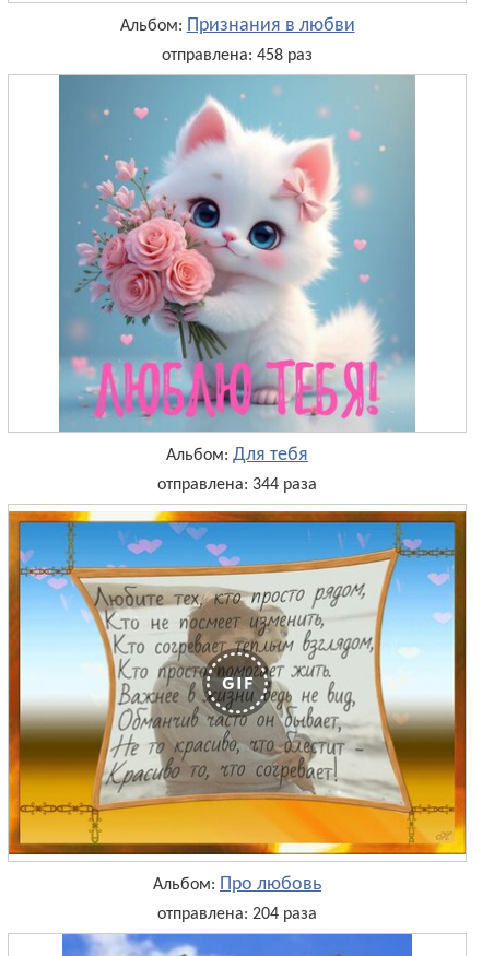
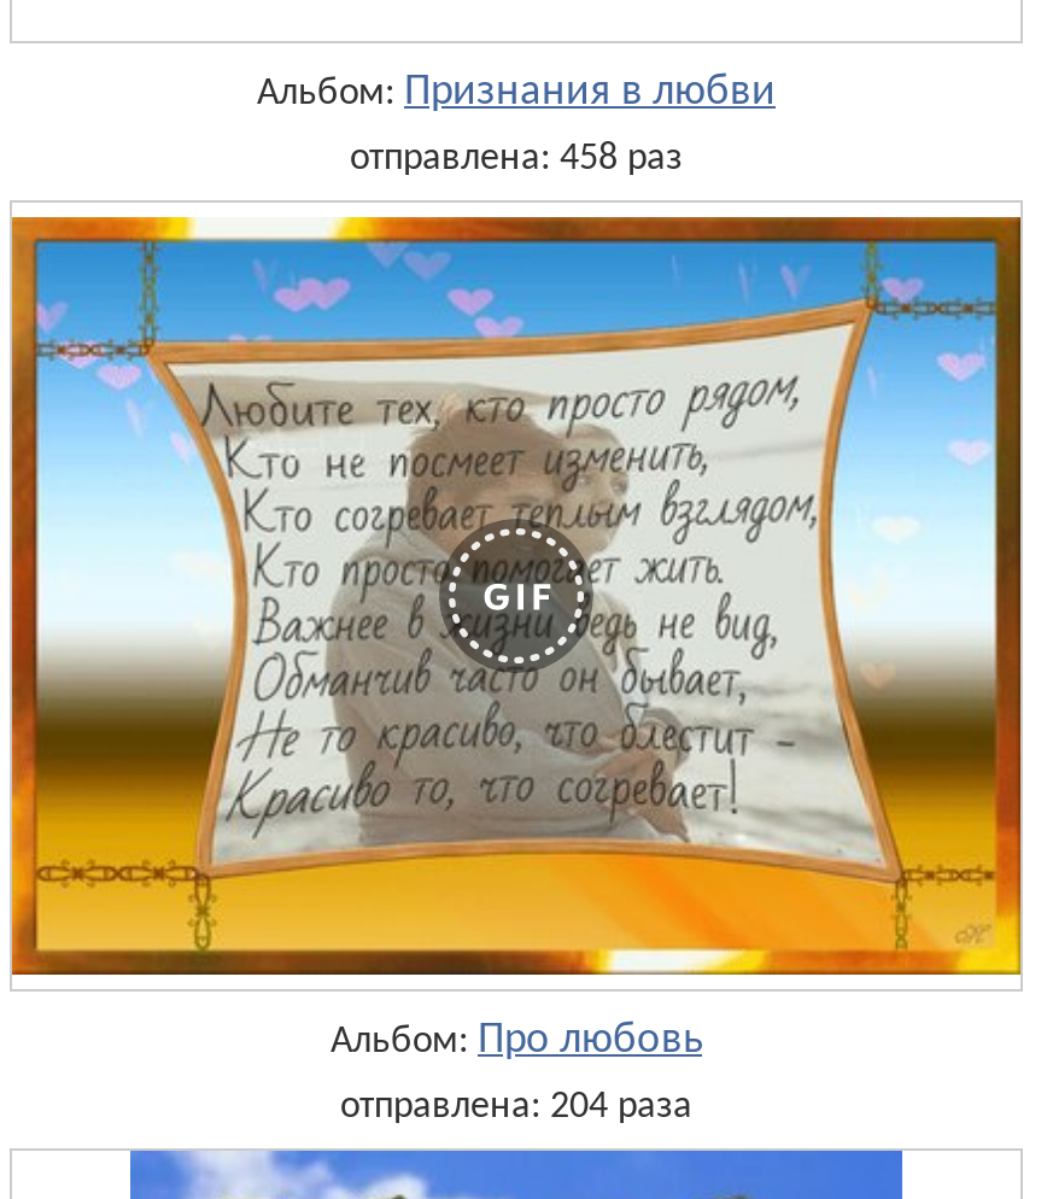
- [image]
- Альбом: Для тебя
- отправлена: 344 раза
